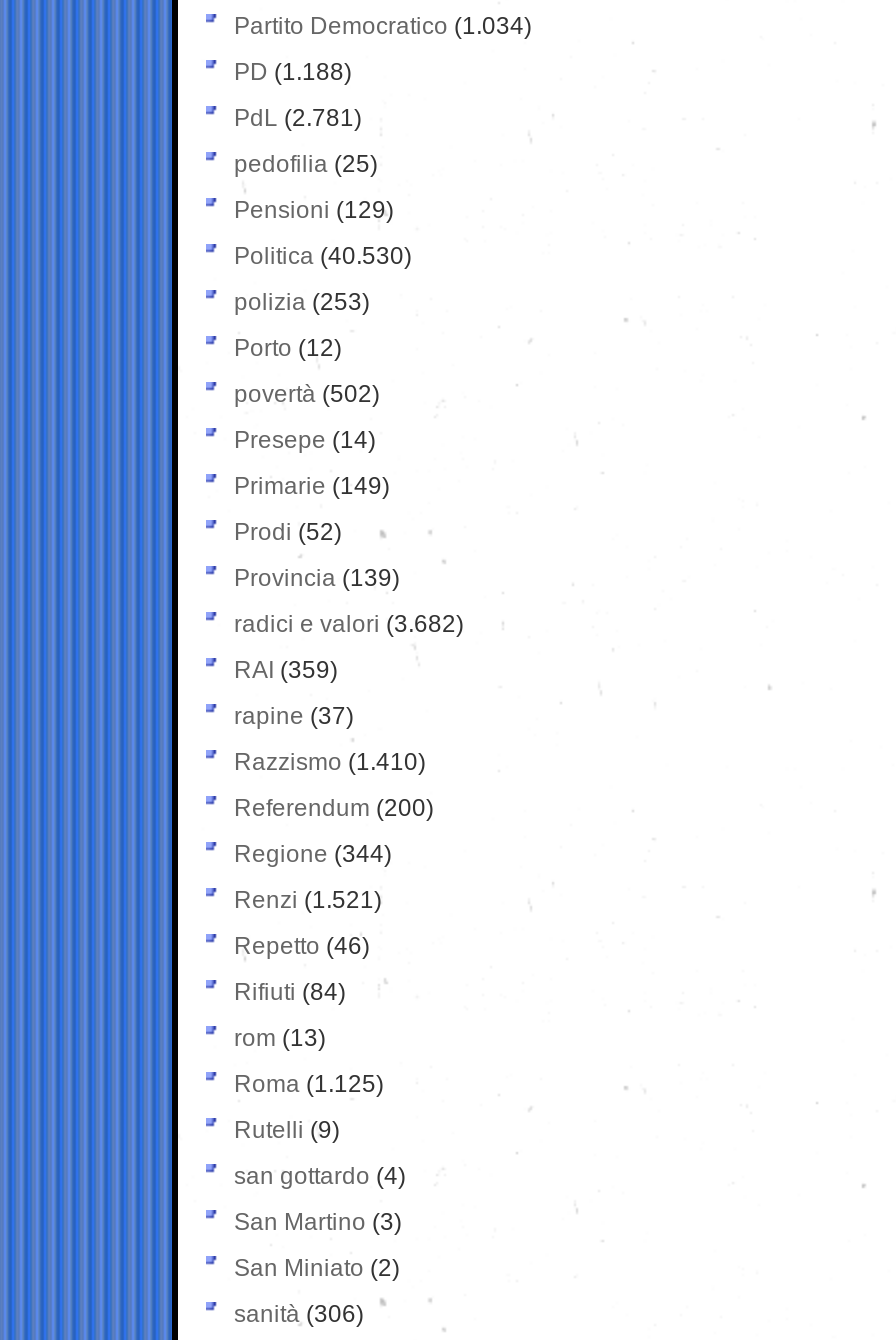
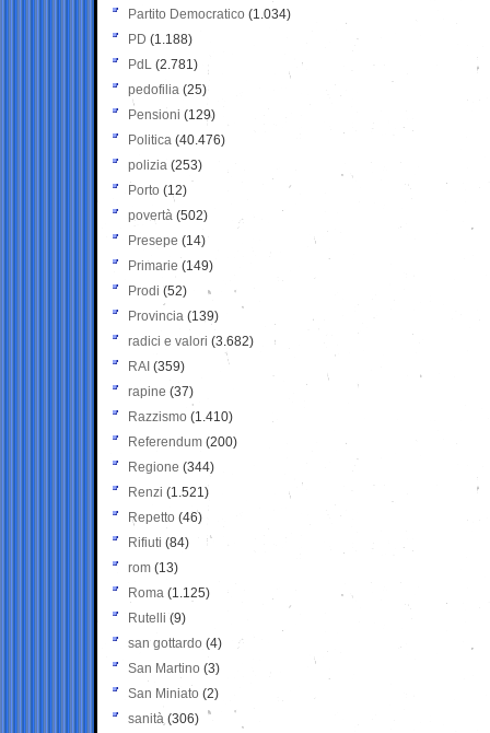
- Politica (40.530)
+ Politica (40.476)
